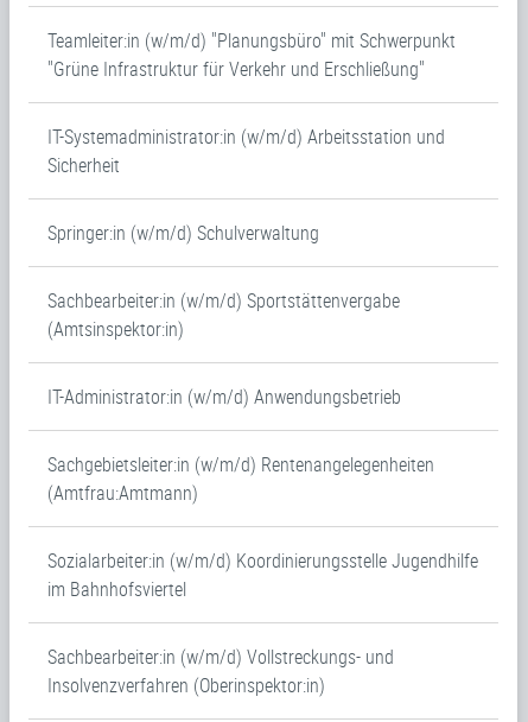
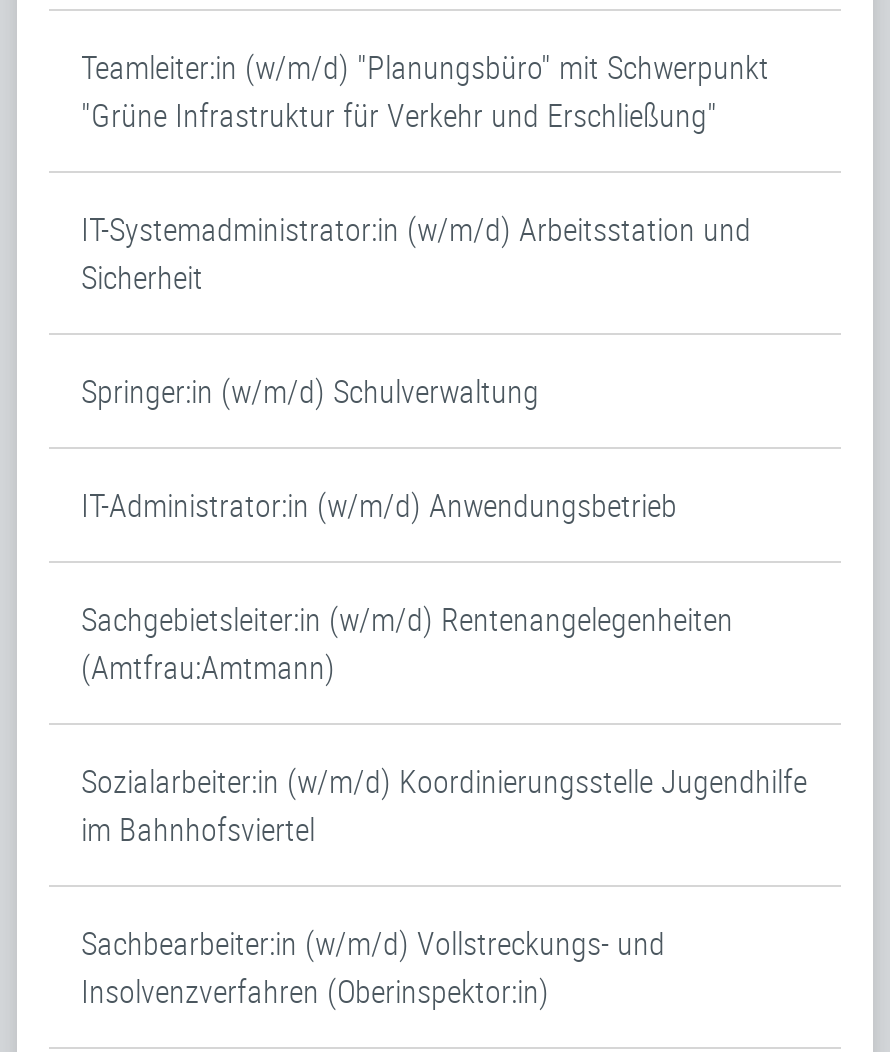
- Sachbearbeiter:in (w/m/d) Sportstättenvergabe
- (Amtsinspektor:in)
